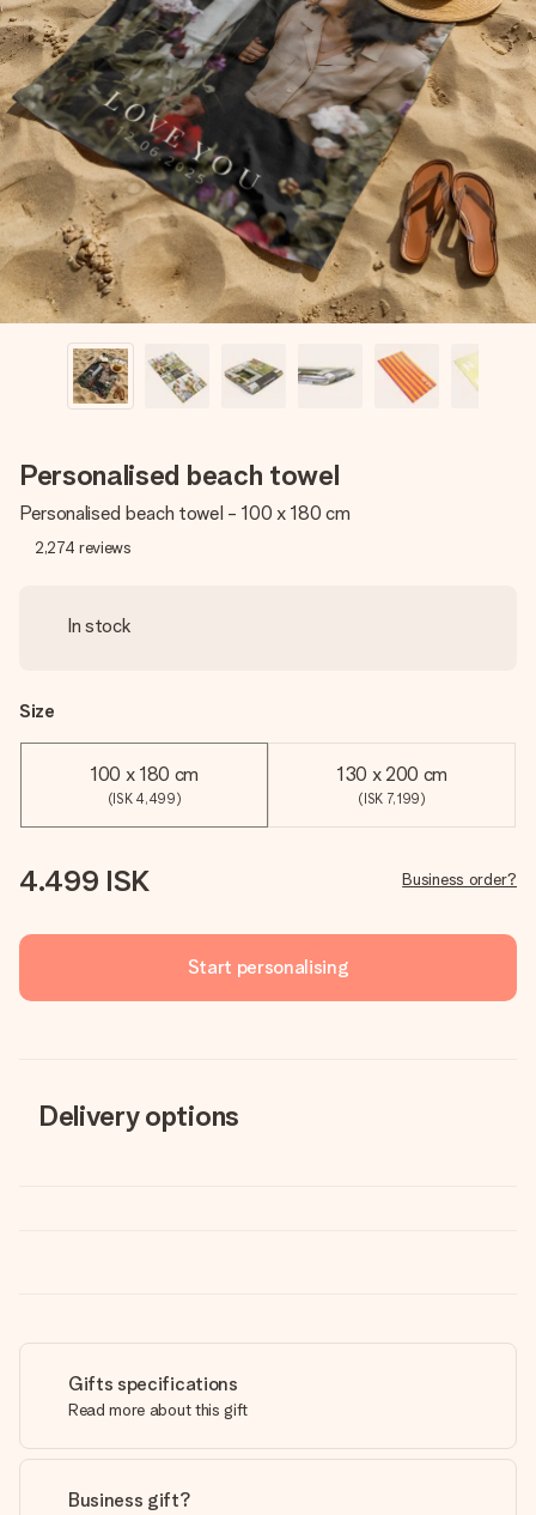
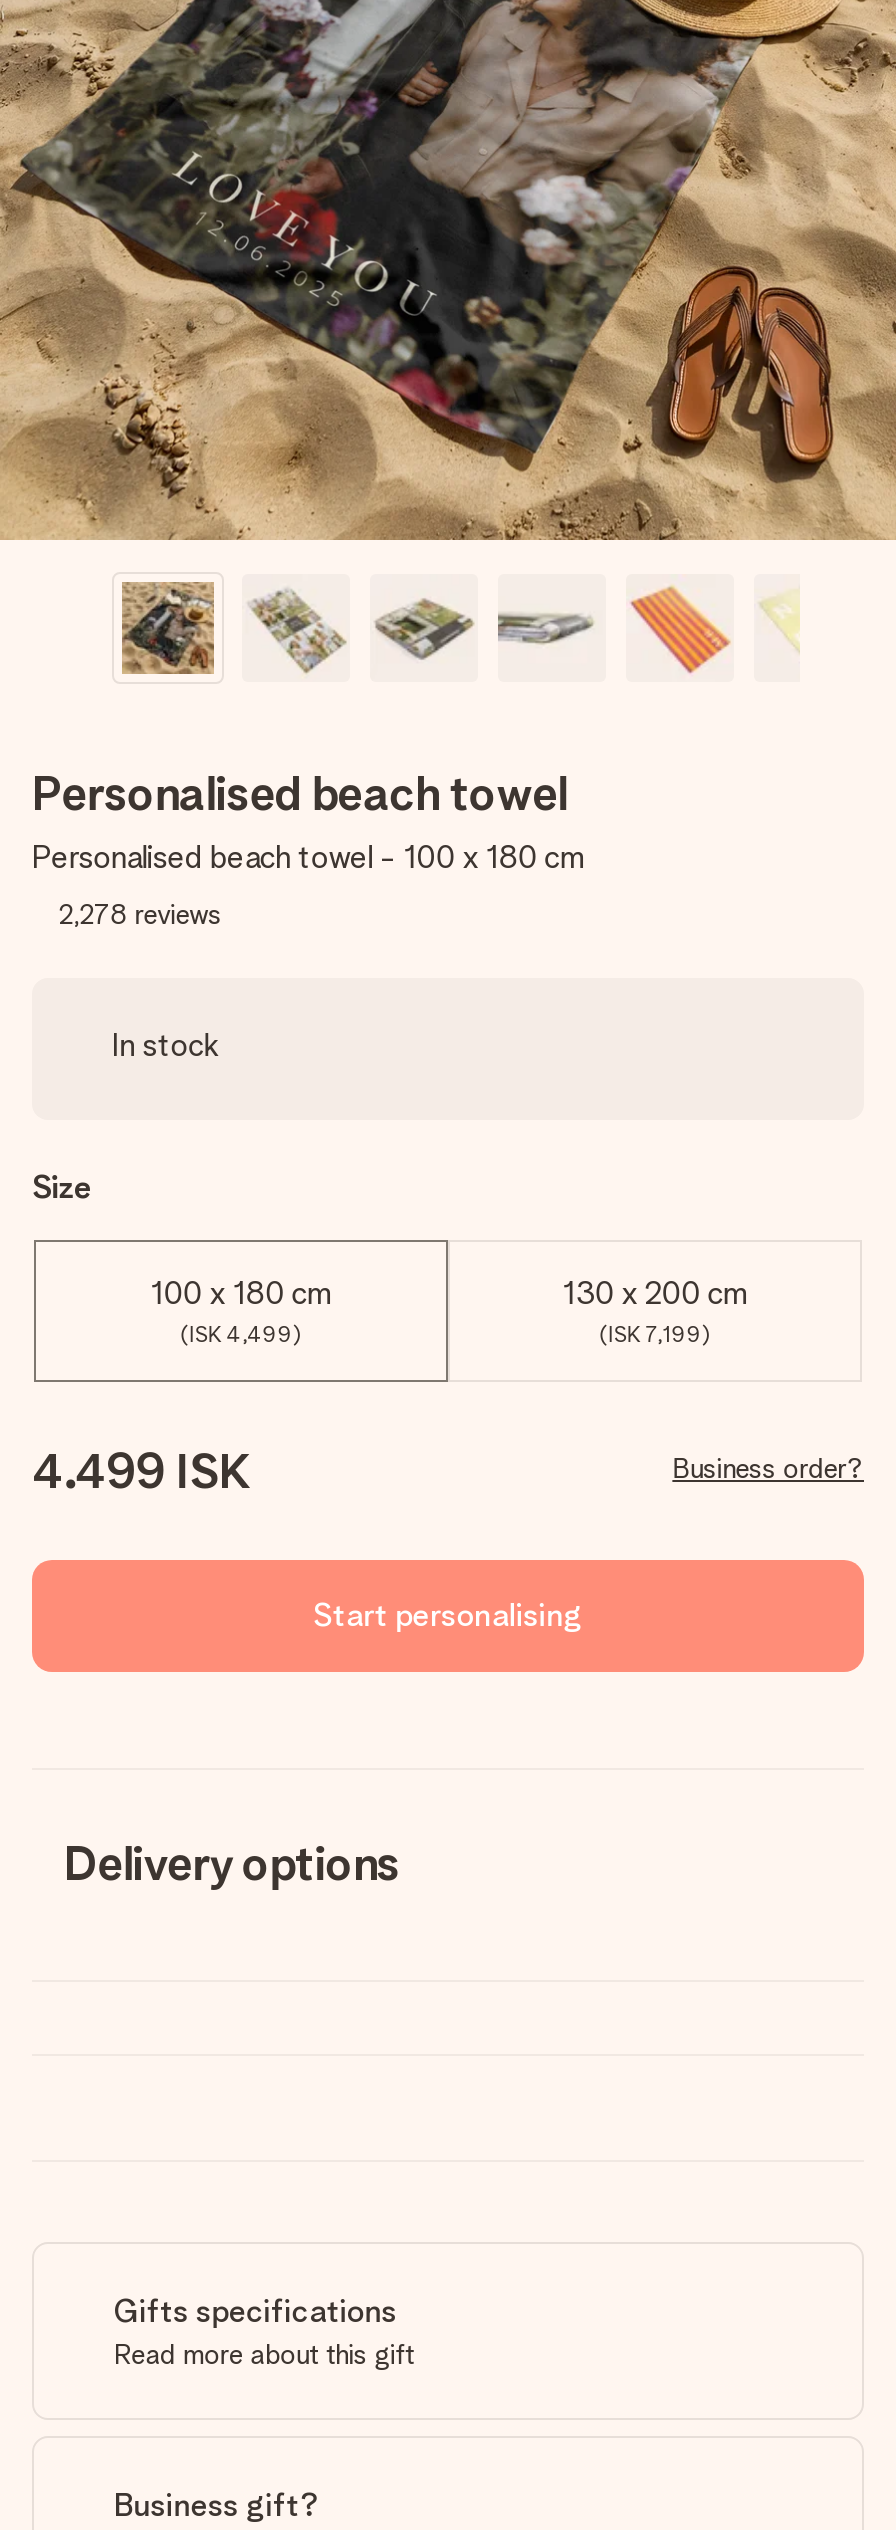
- 2,274 reviews
+ 2,278 reviews
